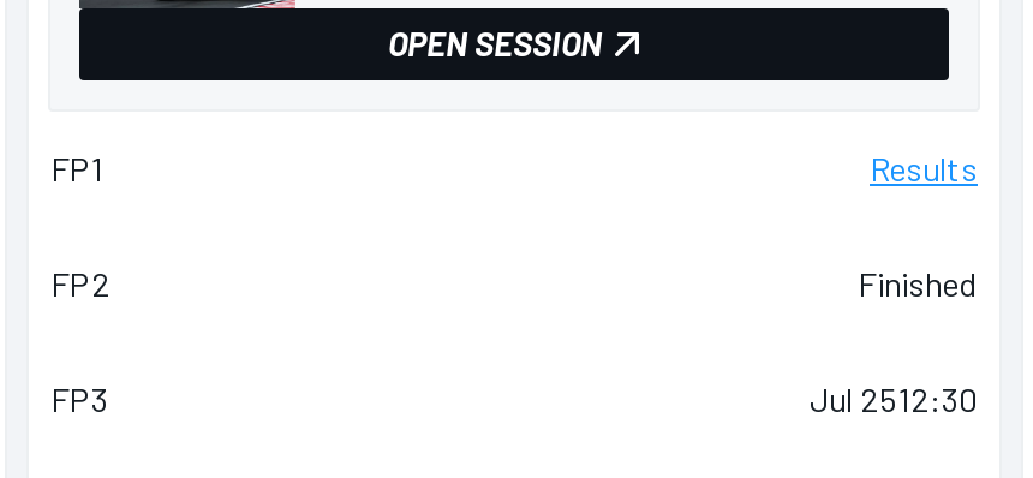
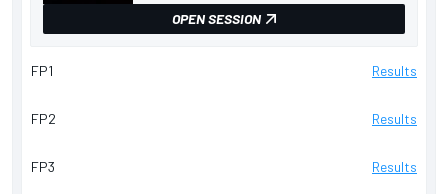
- Finished
+ Results

- Jul 2512:30
+ Results
